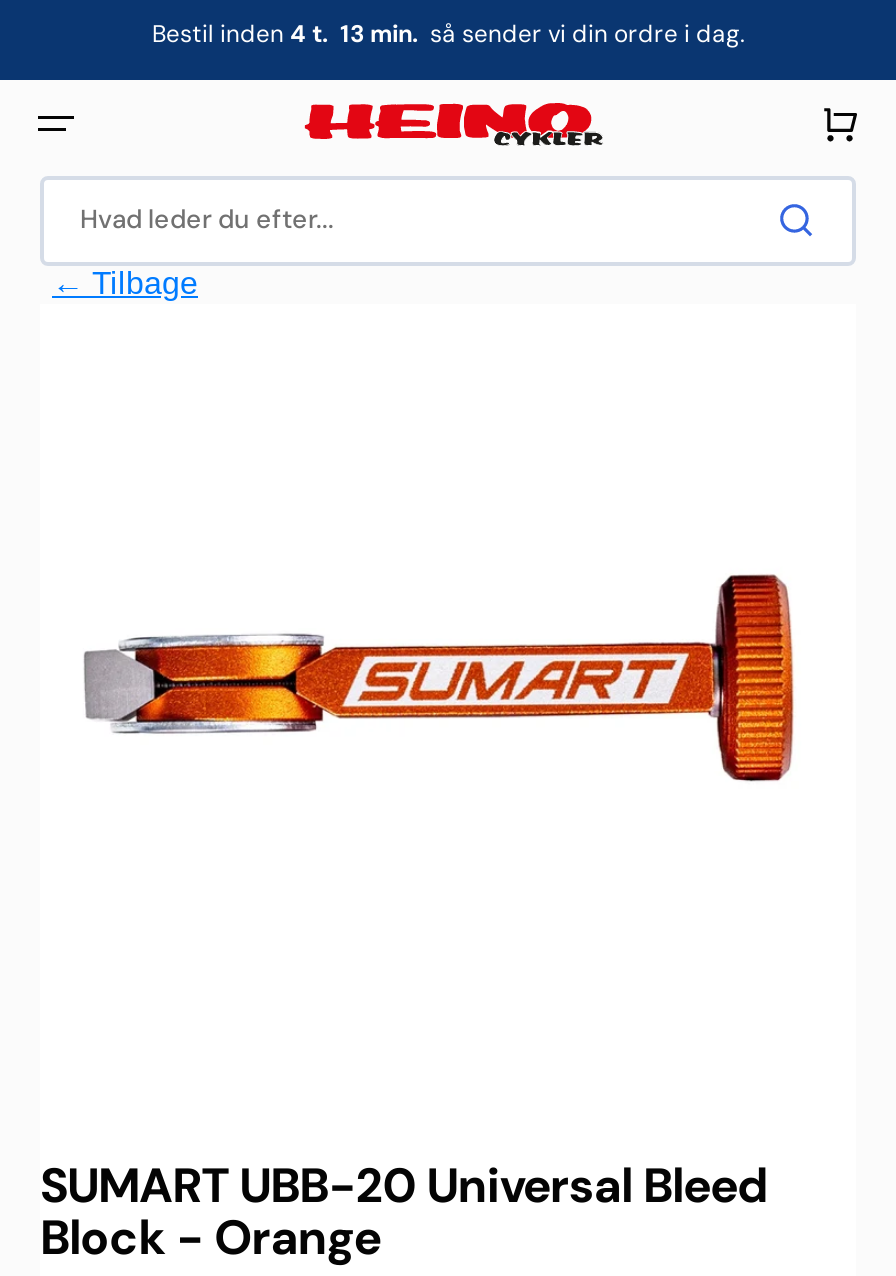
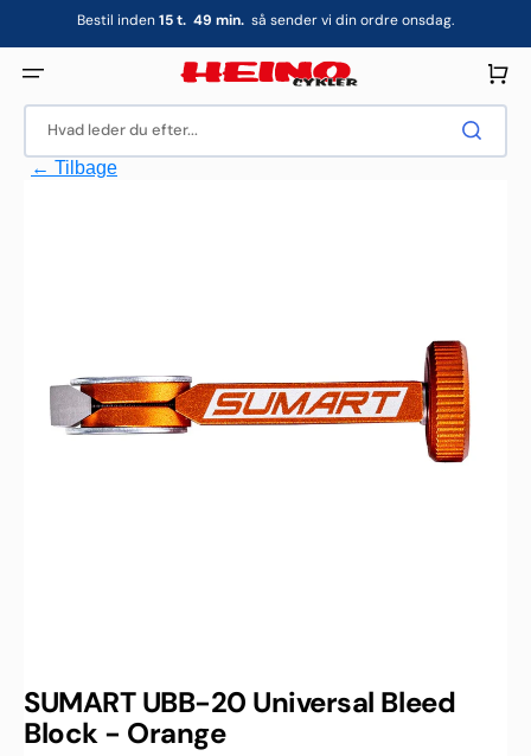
- Bestil inden 4 t. 13 min. så sender vi din ordre i dag.
+ Bestil inden 15 t. 49 min. så sender vi din ordre onsdag.
